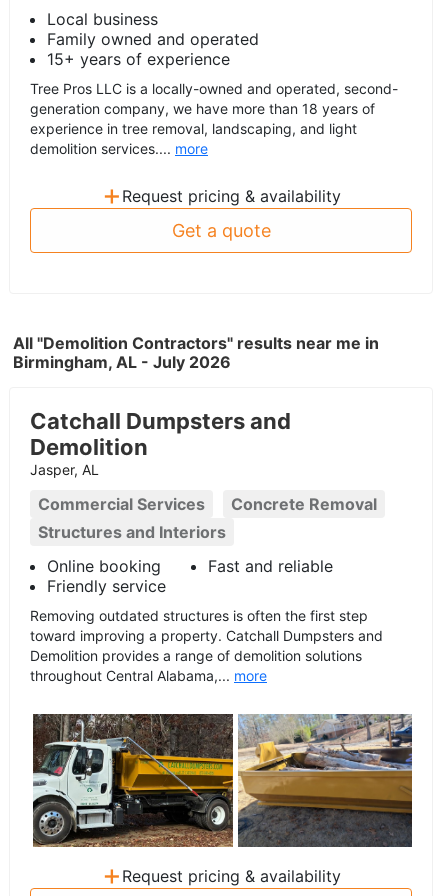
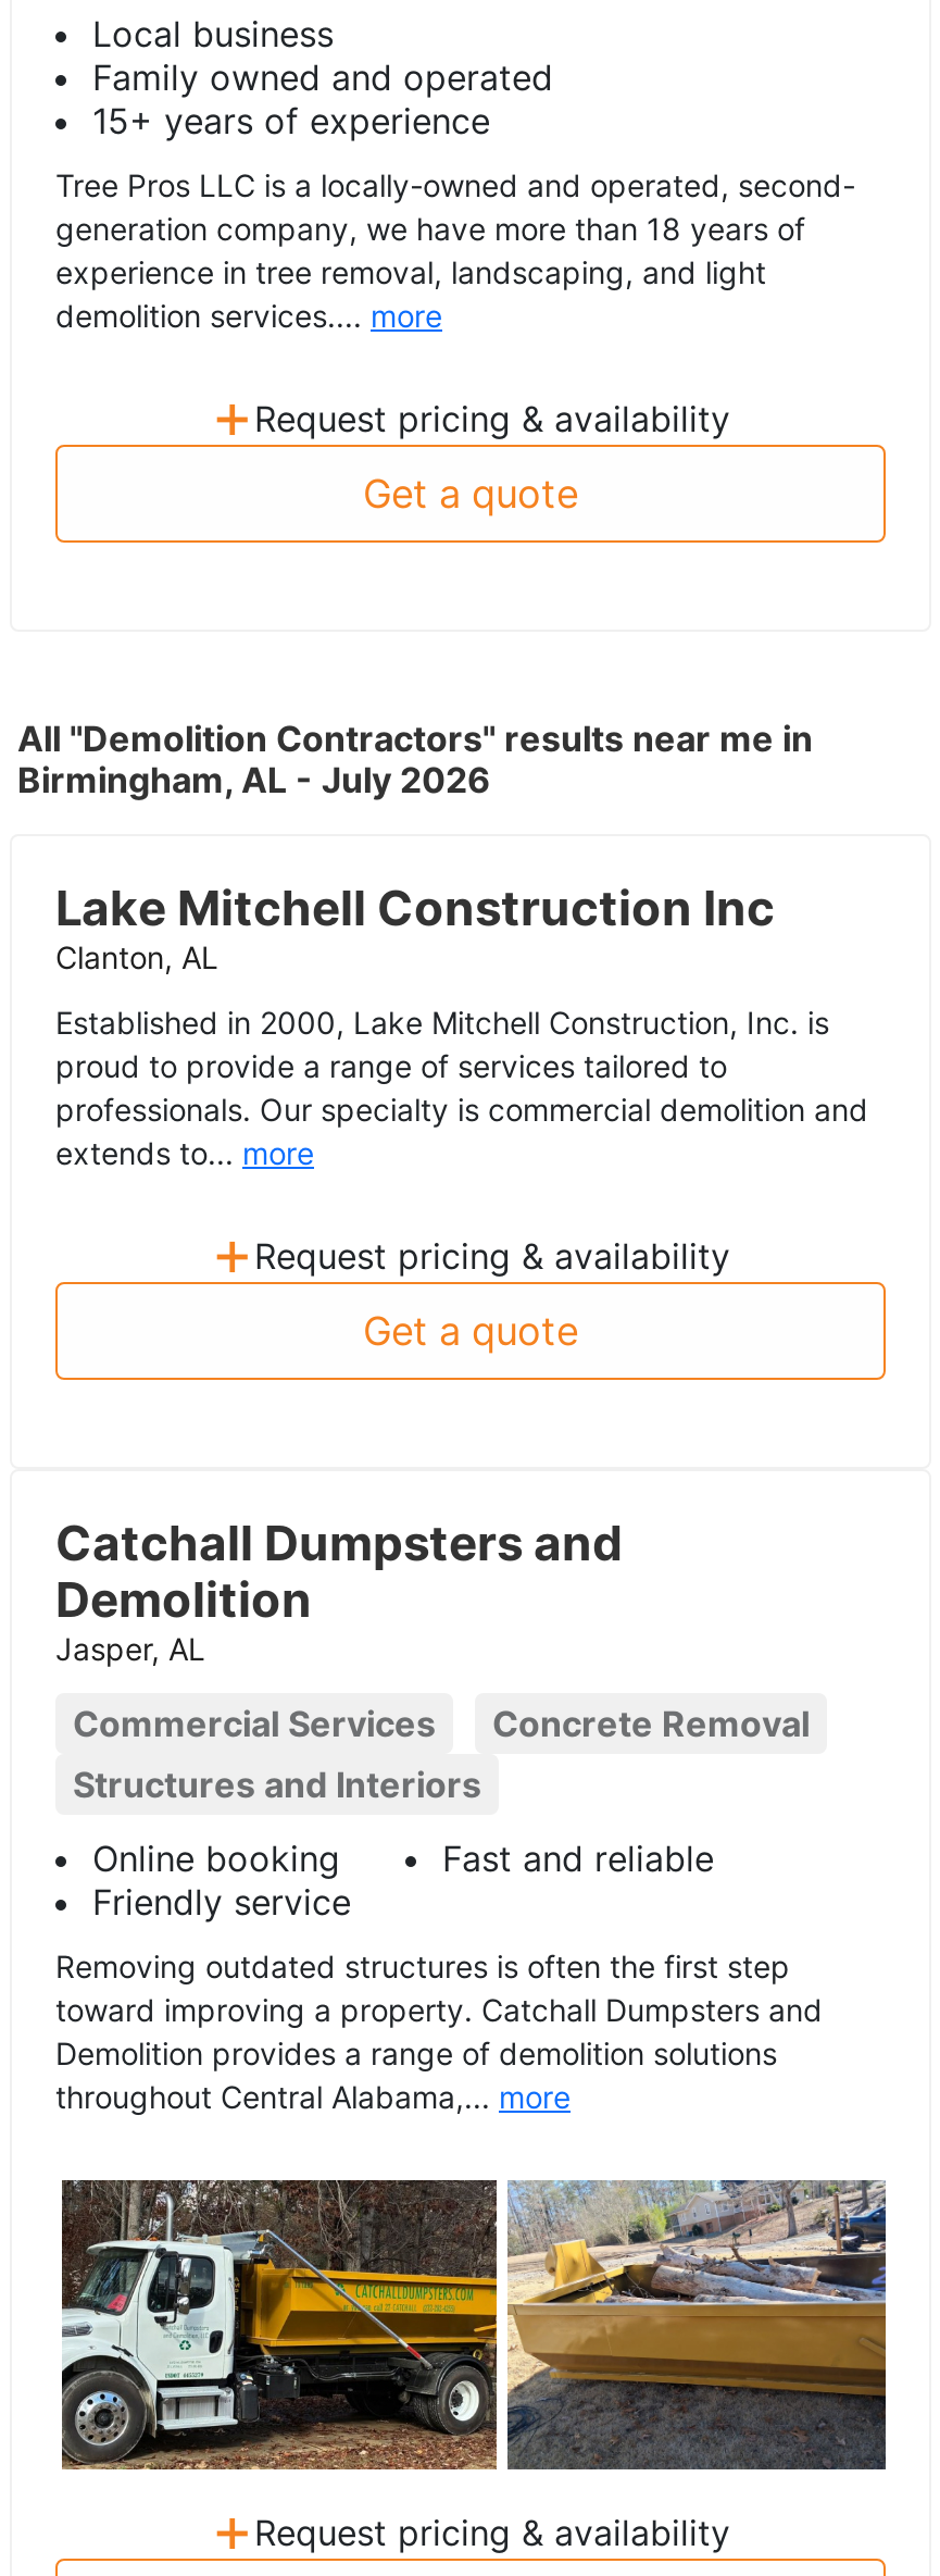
+ Lake Mitchell Construction Inc
+ Clanton, AL
+ Established in 2000, Lake Mitchell Construction, Inc. is
+ proud to provide a range of services tailored to
+ professionals. Our specialty is commercial demolition and
+ extends to... more
+ +Request pricing & availability
+ Get a quote
